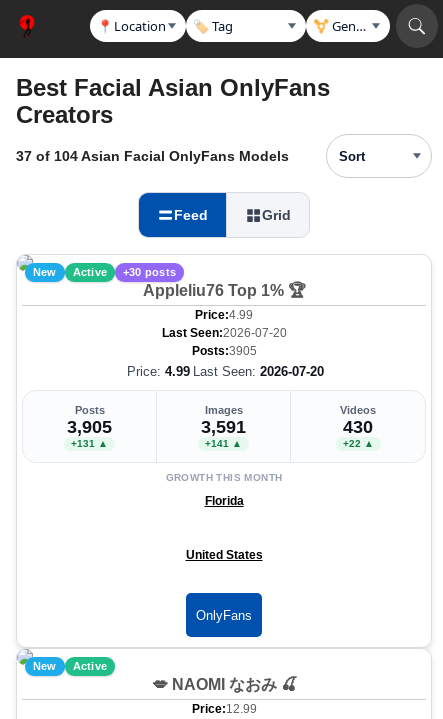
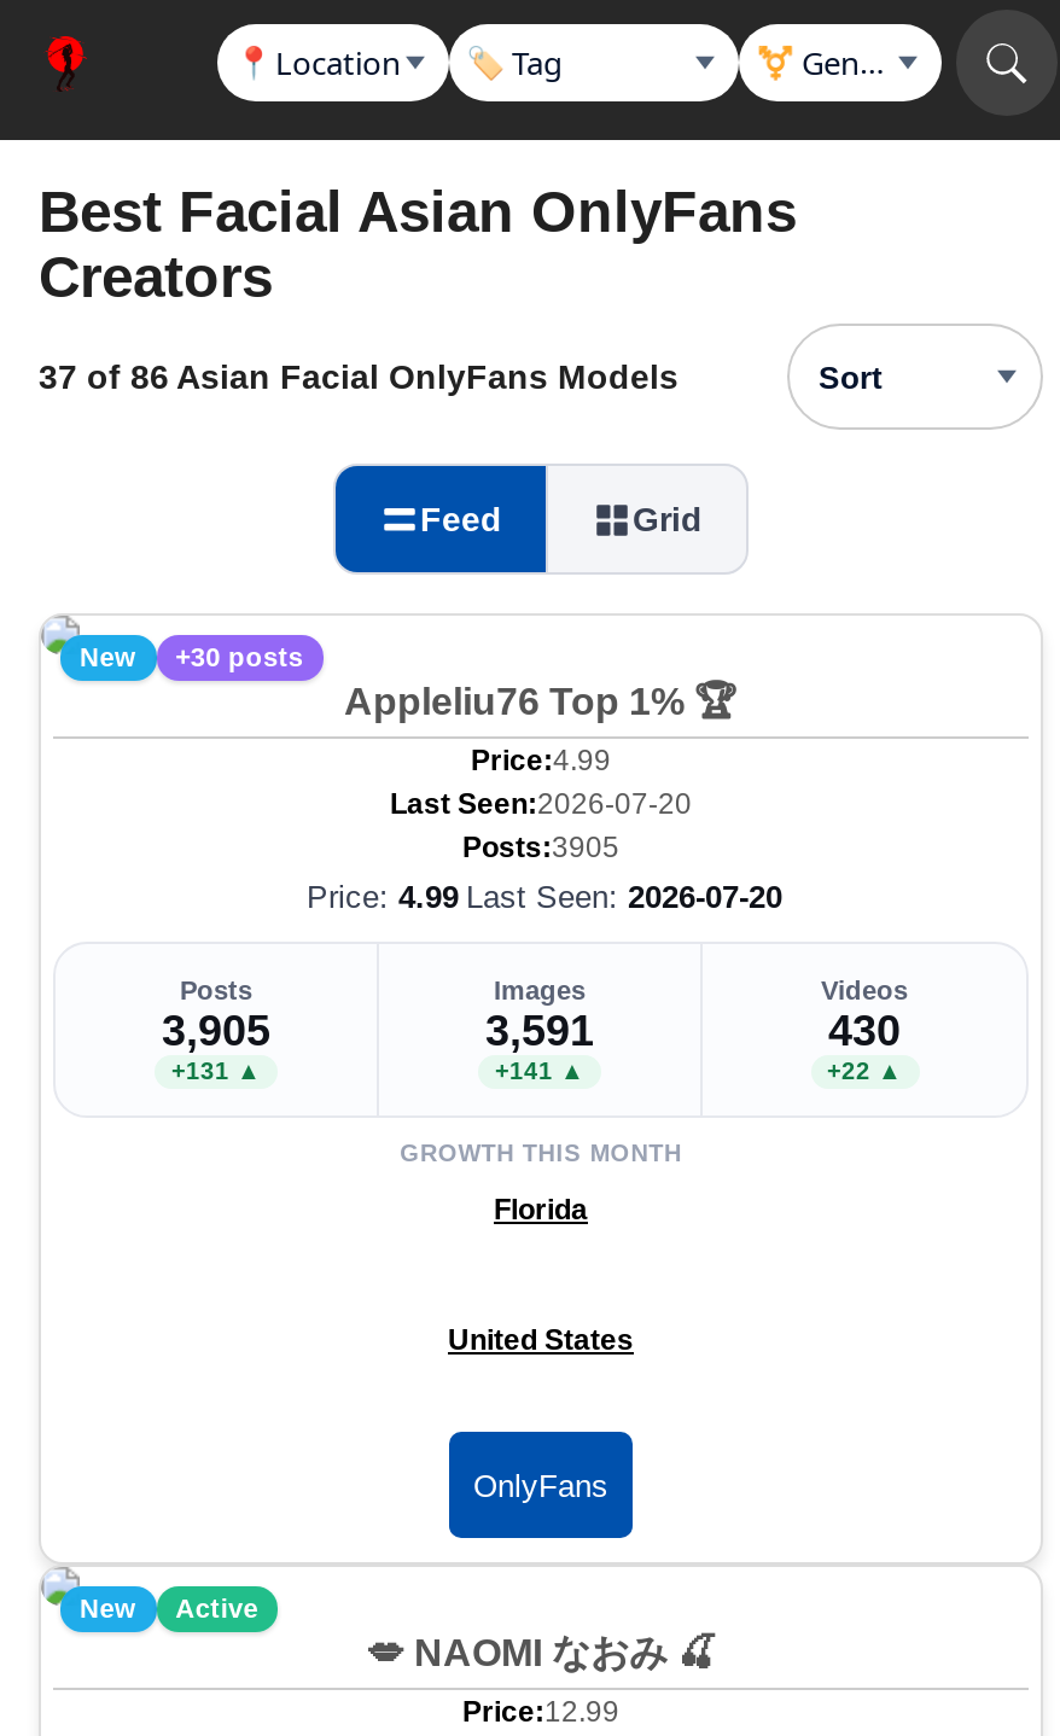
- 37 of 104 Asian Facial OnlyFans Models
+ 37 of 86 Asian Facial OnlyFans Models

- Active
